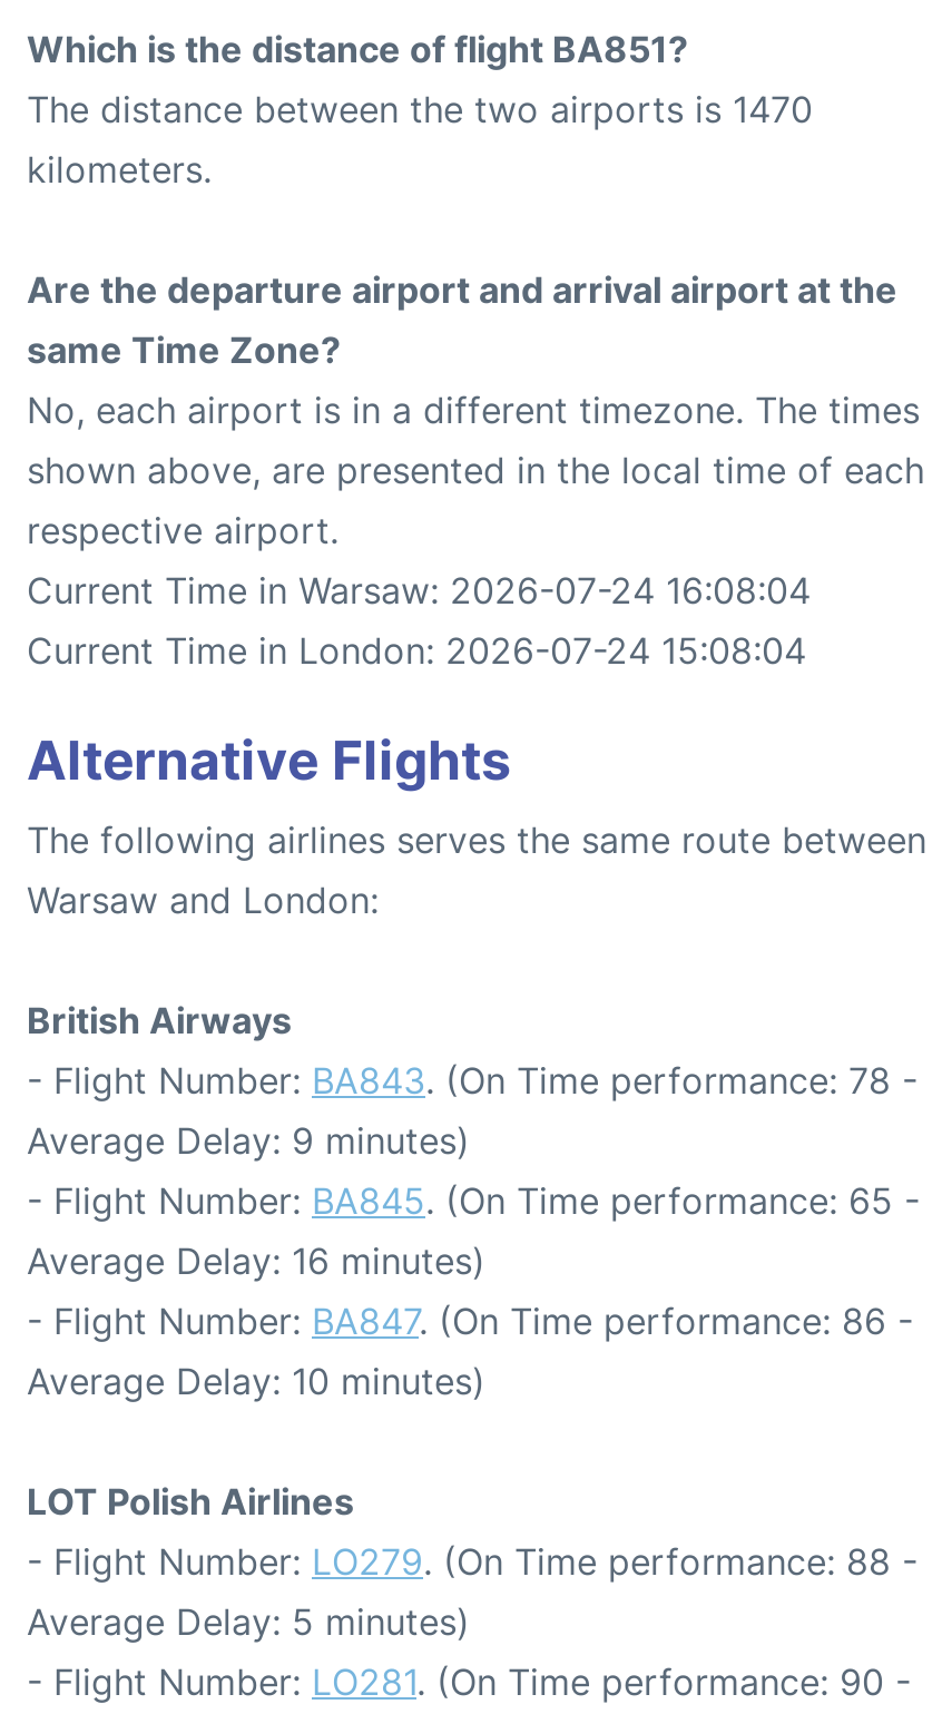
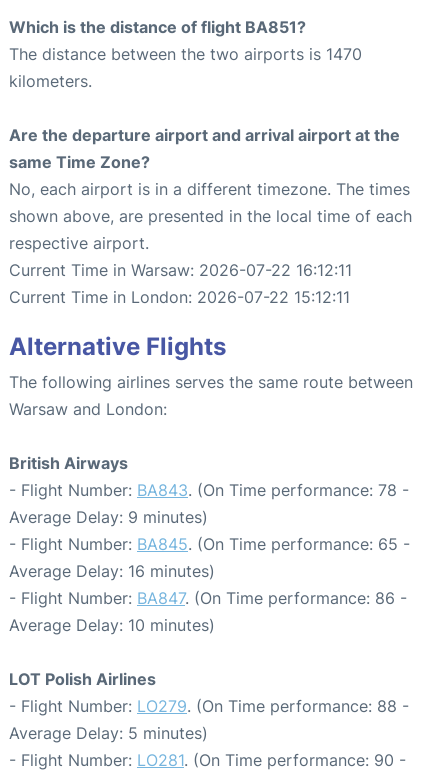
- Current Time in Warsaw: 2026-07-24 16:08:04
+ Current Time in Warsaw: 2026-07-22 16:12:11

- Current Time in London: 2026-07-24 15:08:04
+ Current Time in London: 2026-07-22 15:12:11
